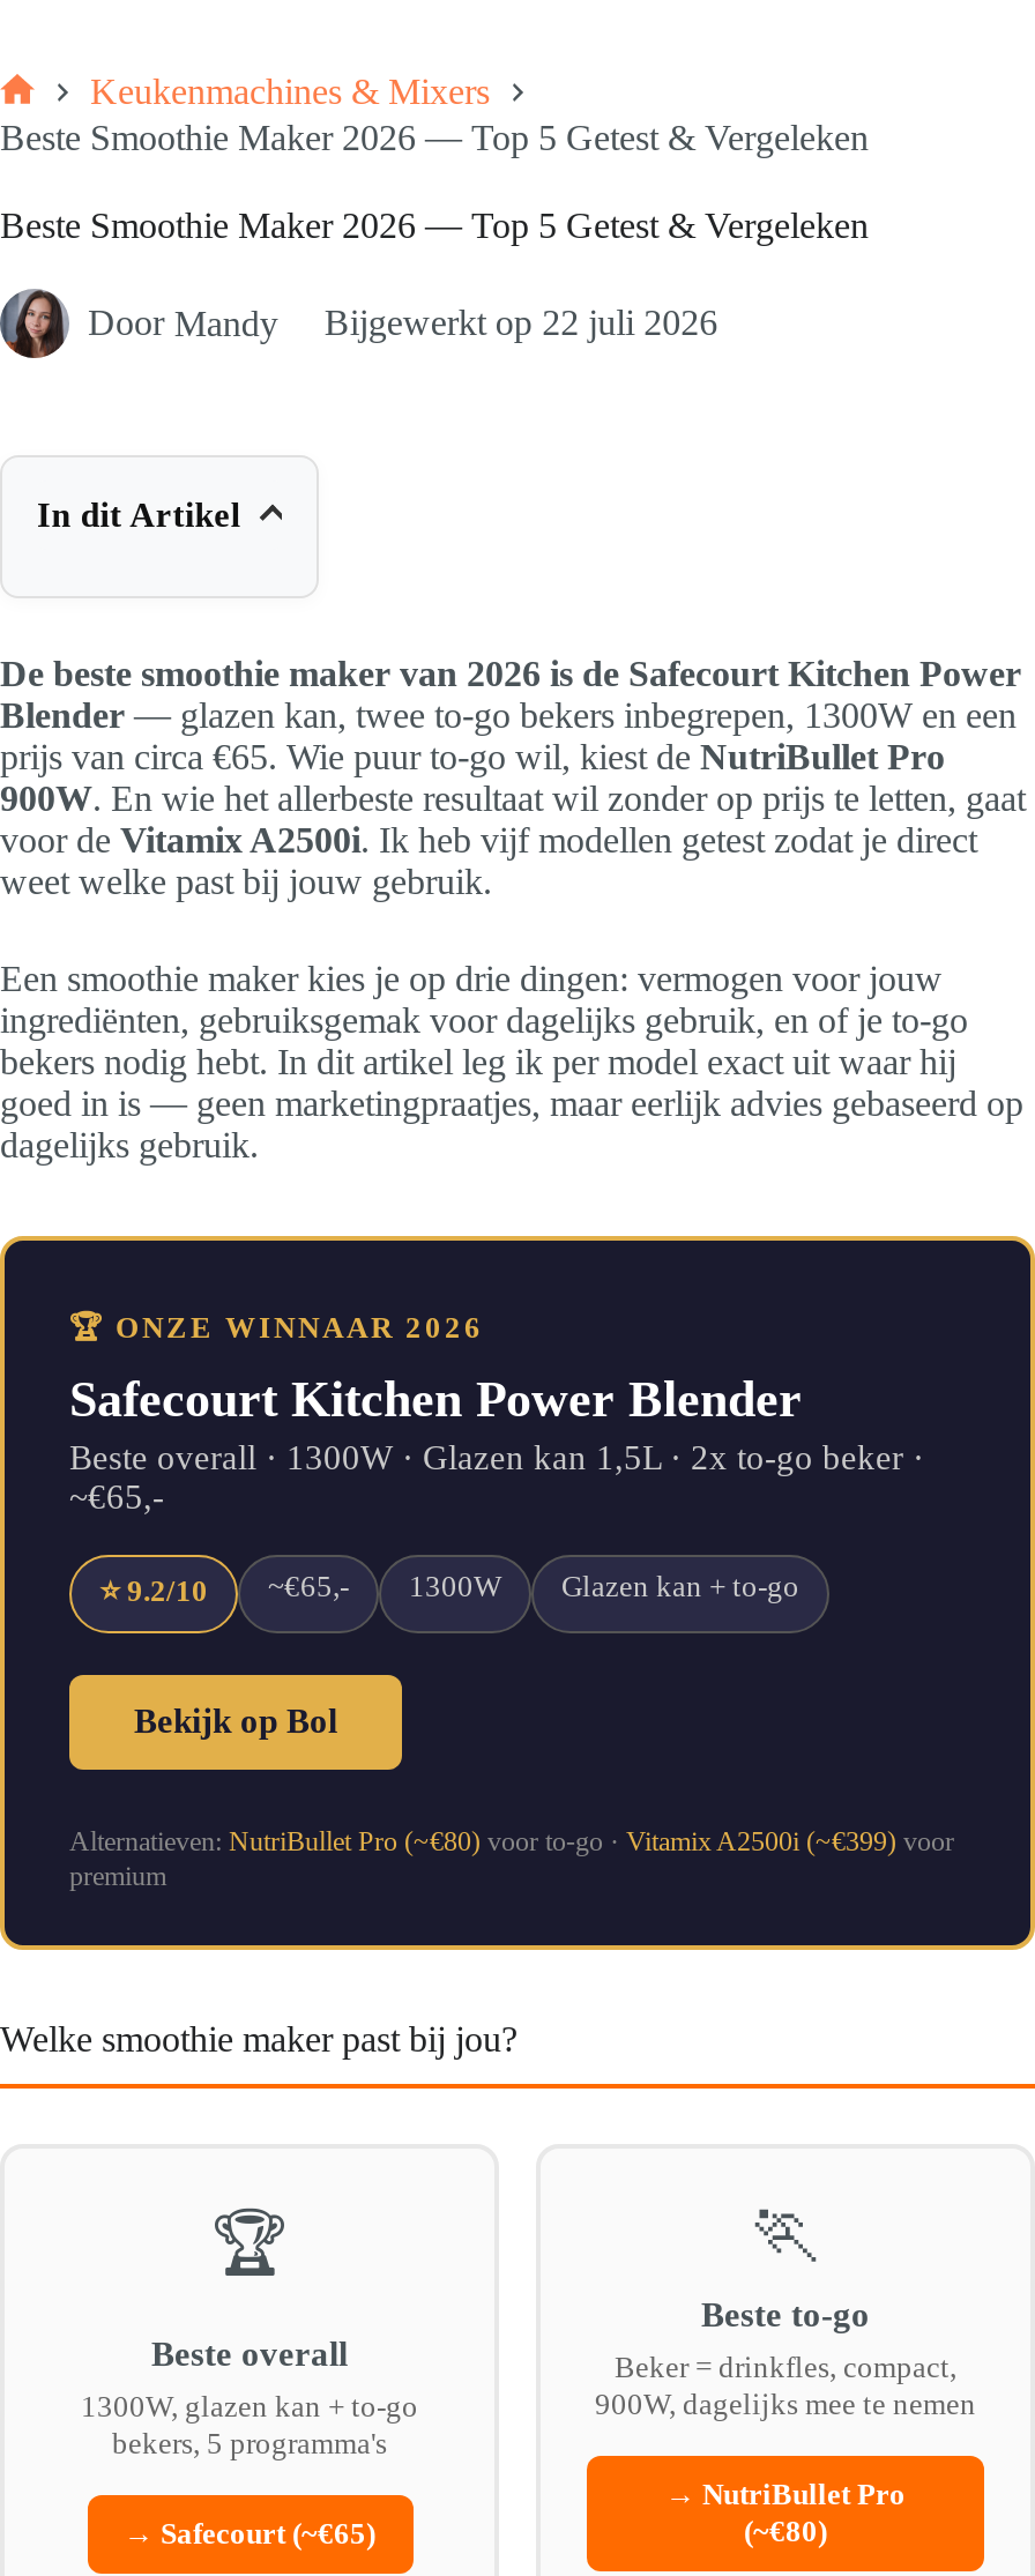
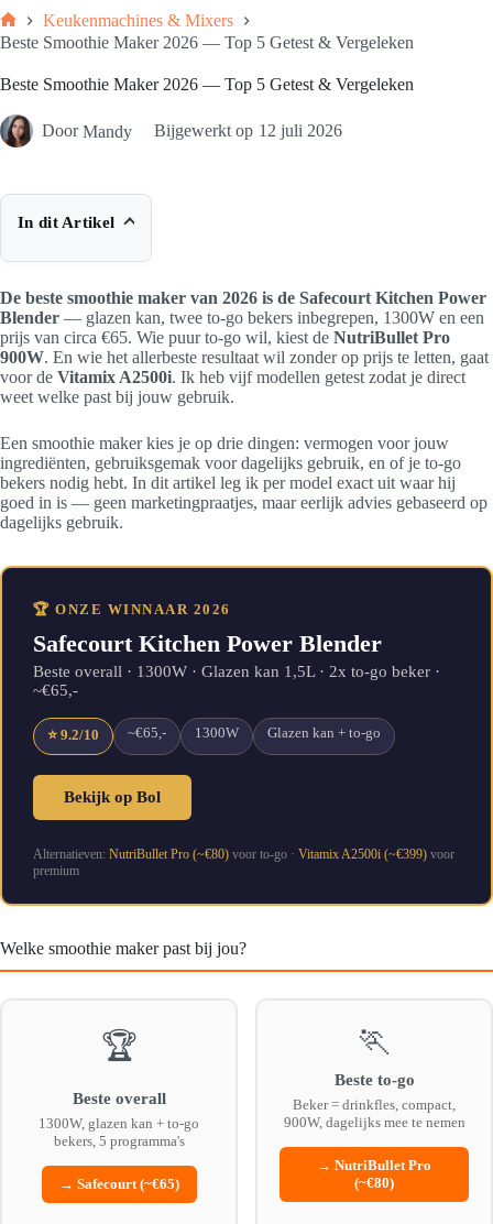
- Bijgewerkt op 22 juli 2026
+ Bijgewerkt op 12 juli 2026
